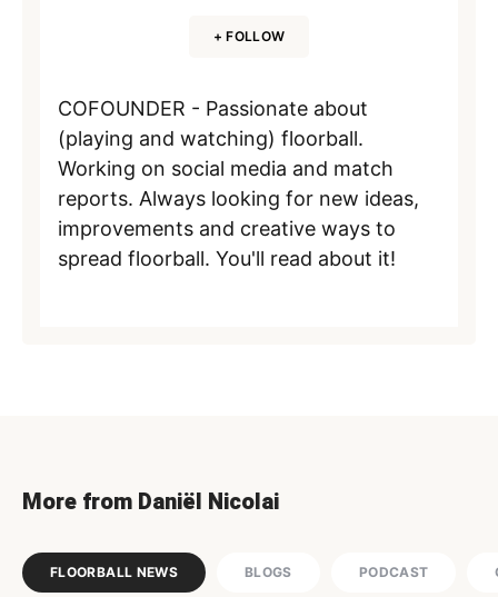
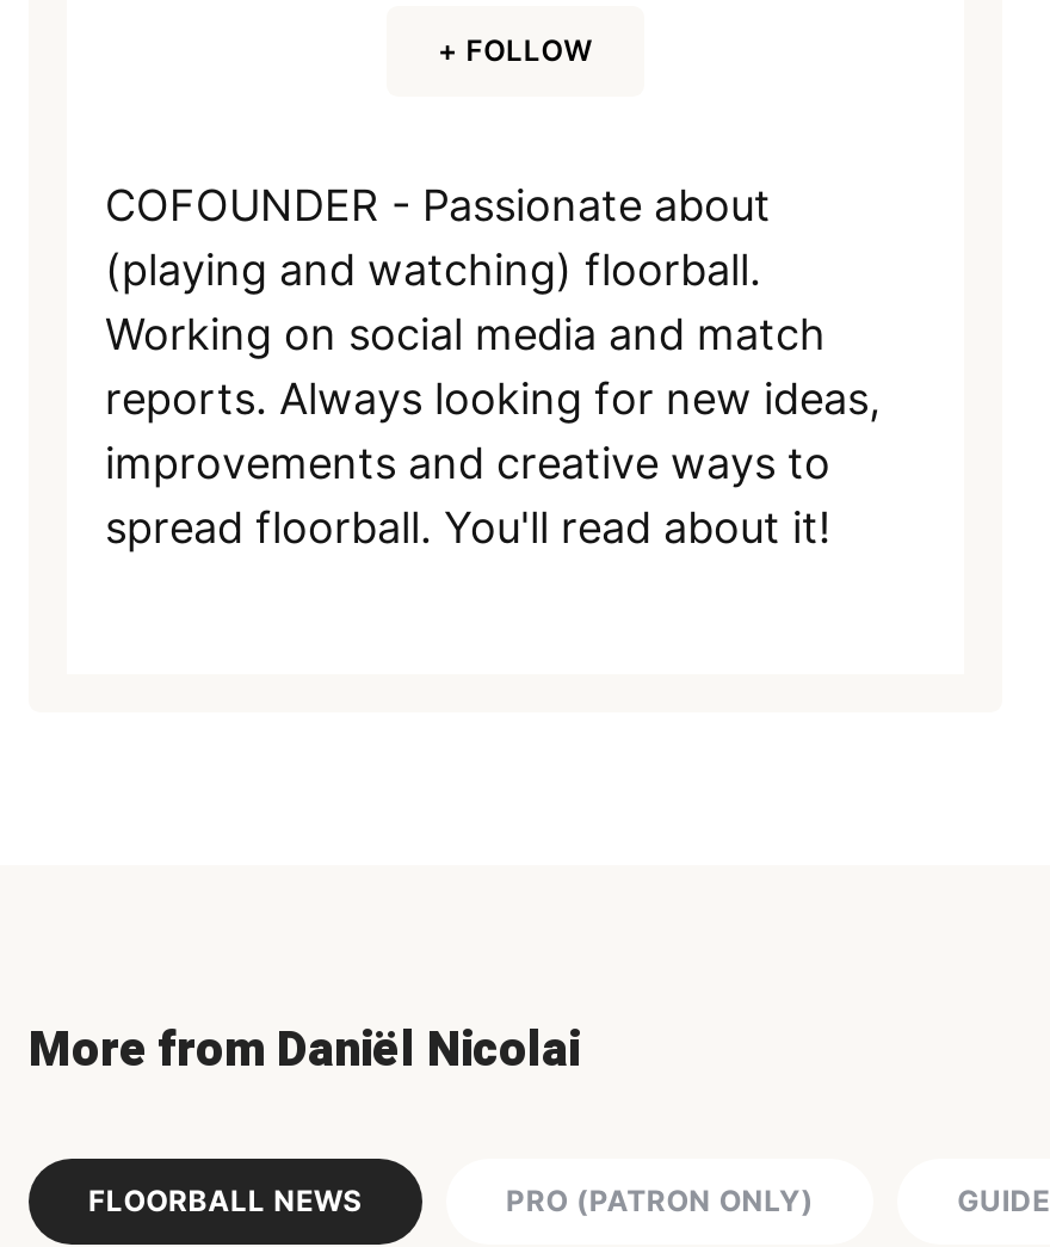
- BLOGS
- PODCAST
+ PRO (PATRON ONLY)
